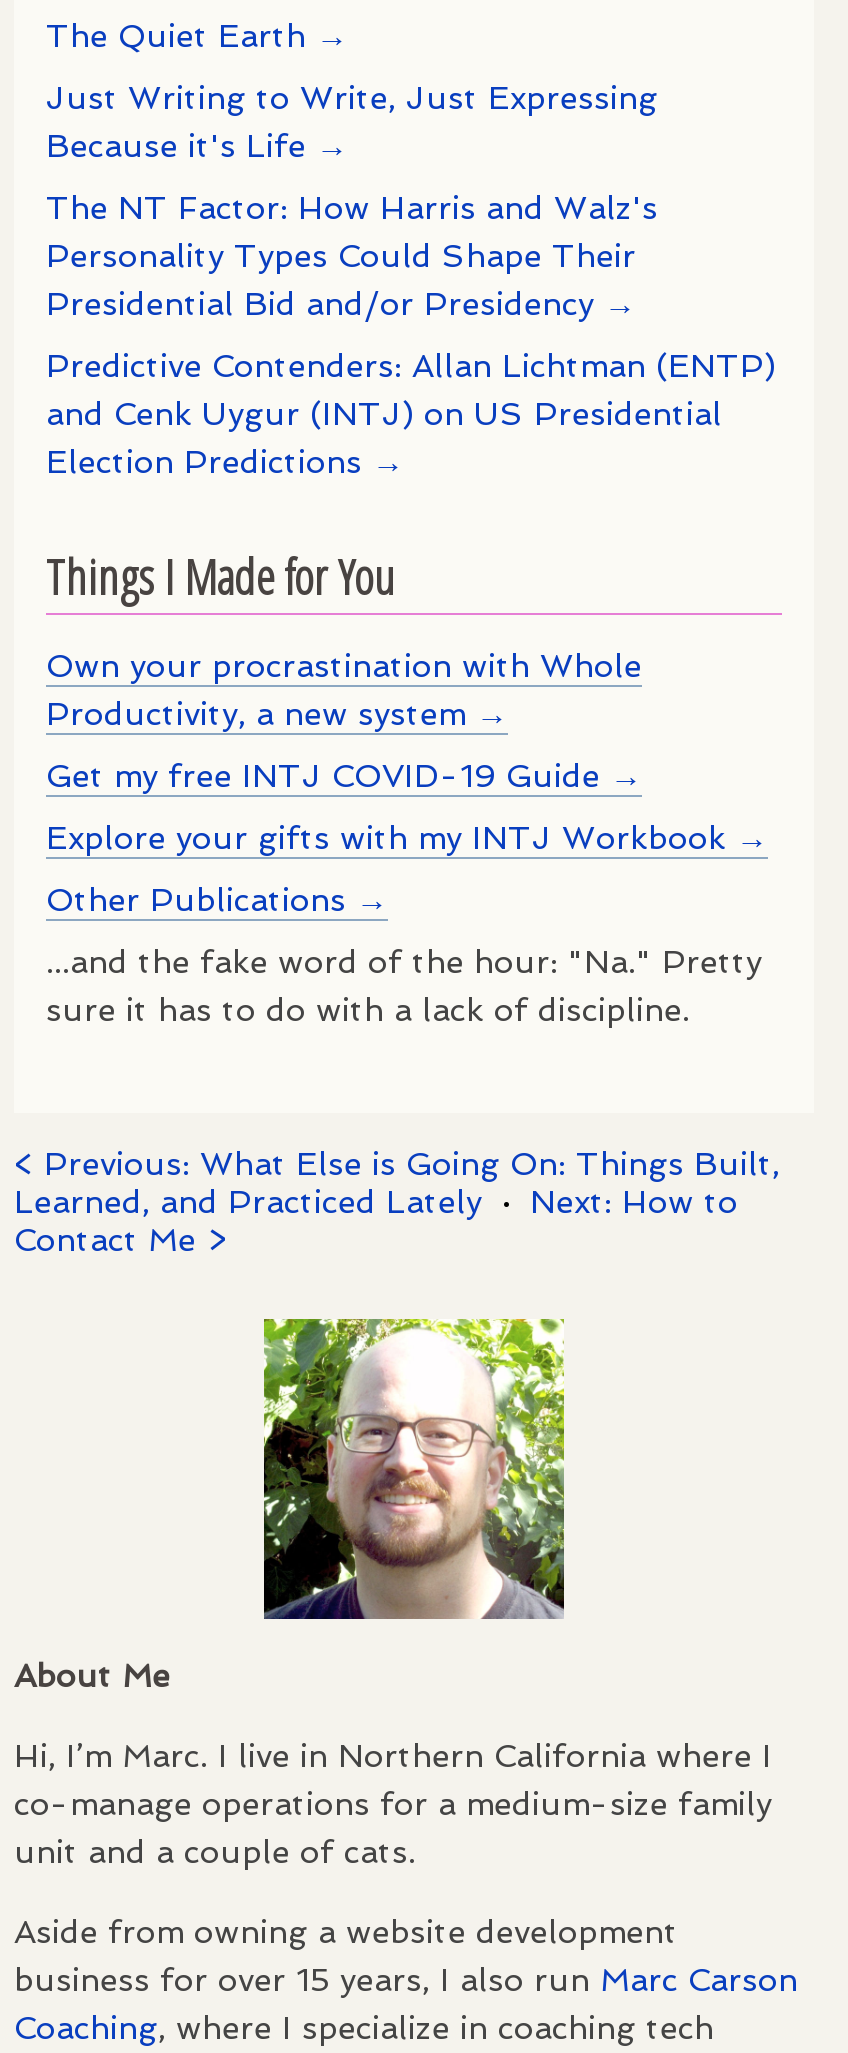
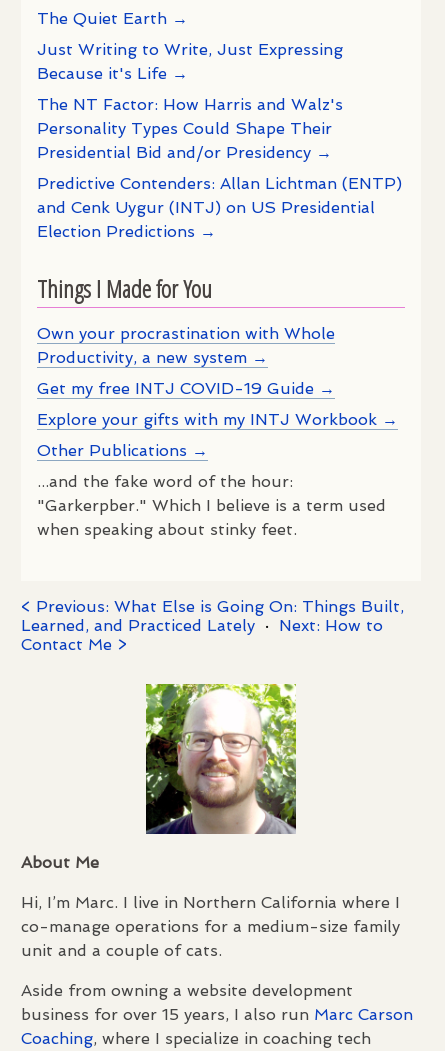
- ...and the fake word of the hour: "Na." Pretty
- sure it has to do with a lack of discipline.
+ ...and the fake word of the hour:
+ "Garkerpber." Which I believe is a term used
+ when speaking about stinky feet.
